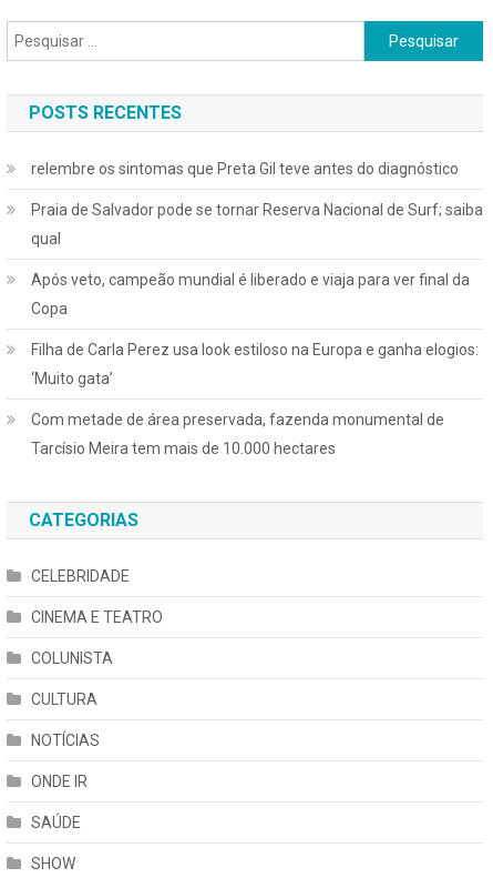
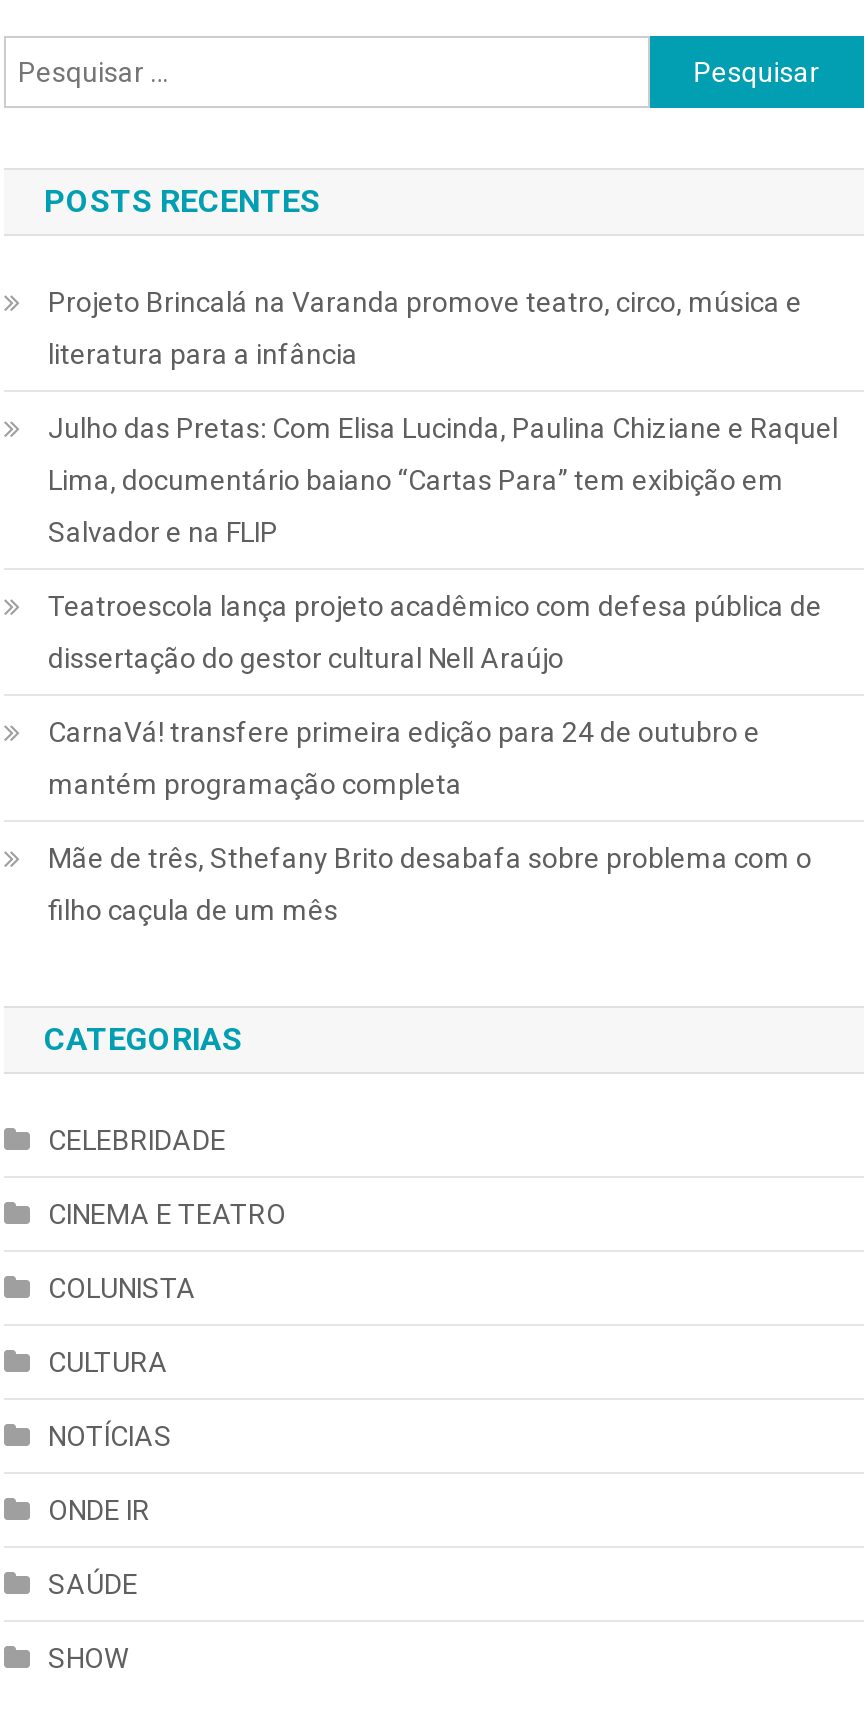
- relembre os sintomas que Preta Gil teve antes do diagnóstico
- Praia de Salvador pode se tornar Reserva Nacional de Surf; saiba
- qual
- Após veto, campeão mundial é liberado e viaja para ver final da
- Copa
- Filha de Carla Perez usa look estiloso na Europa e ganha elogios:
- ‘Muito gata’
- Com metade de área preservada, fazenda monumental de
- Tarcísio Meira tem mais de 10.000 hectares
+ Projeto Brincalá na Varanda promove teatro, circo, música e
+ literatura para a infância
+ Julho das Pretas: Com Elisa Lucinda, Paulina Chiziane e Raquel
+ Lima, documentário baiano “Cartas Para” tem exibição em
+ Salvador e na FLIP
+ Teatroescola lança projeto acadêmico com defesa pública de
+ dissertação do gestor cultural Nell Araújo
+ CarnaVá! transfere primeira edição para 24 de outubro e
+ mantém programação completa
+ Mãe de três, Sthefany Brito desabafa sobre problema com o
+ filho caçula de um mês
